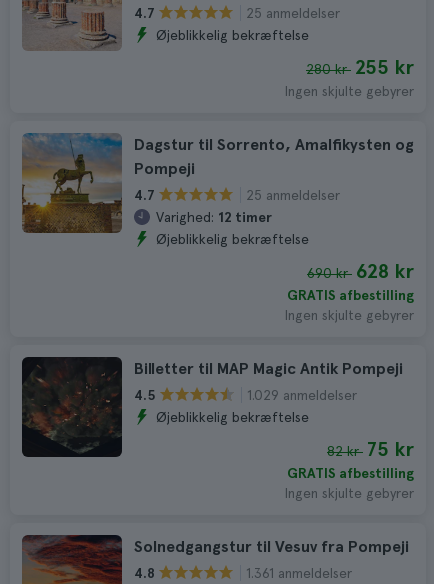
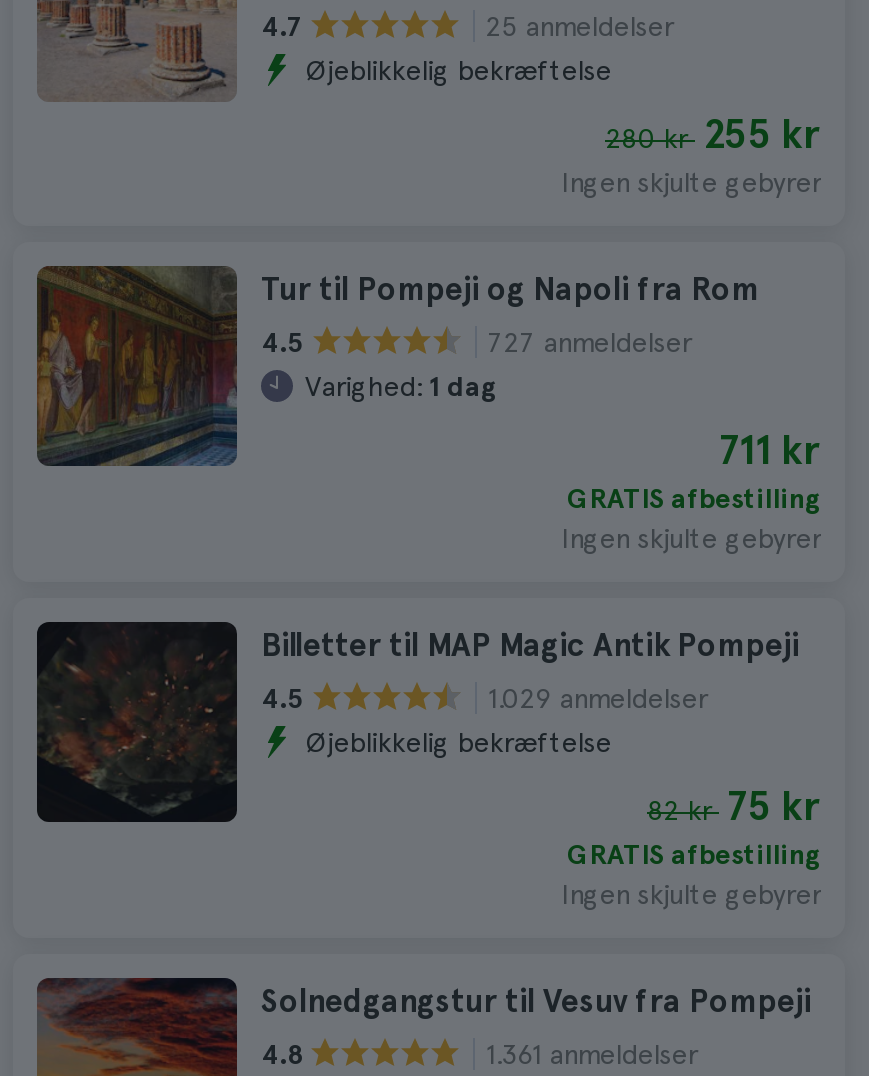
- [image]
- Dagstur til Sorrento, Amalfikysten og
- Pompeji
+ [image]
+ Tur til Pompeji og Napoli fra Rom

- 4.7
- 25 anmeldelser
- Varighed: 12 timer
- Øjeblikkelig bekræftelse
+ 4.5
+ 727 anmeldelser
+ Varighed: 1 dag

- 690 kr 628 kr
+ 711 kr
